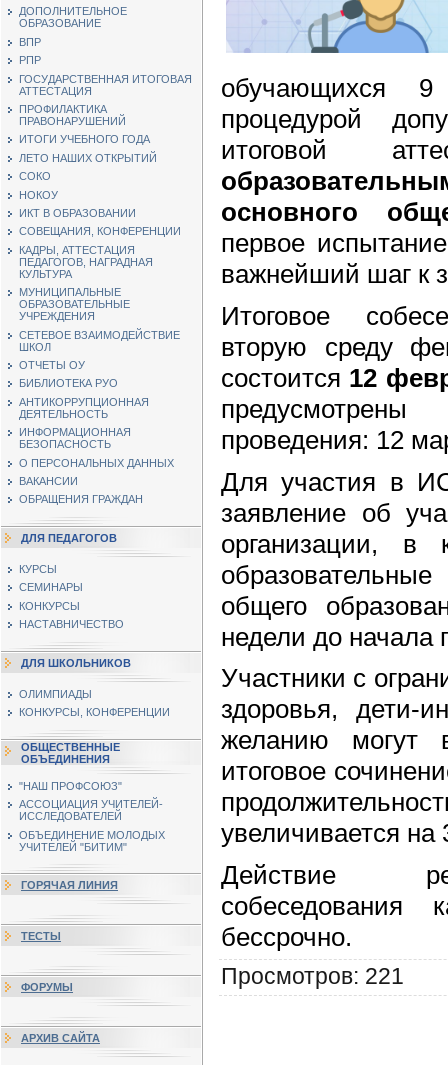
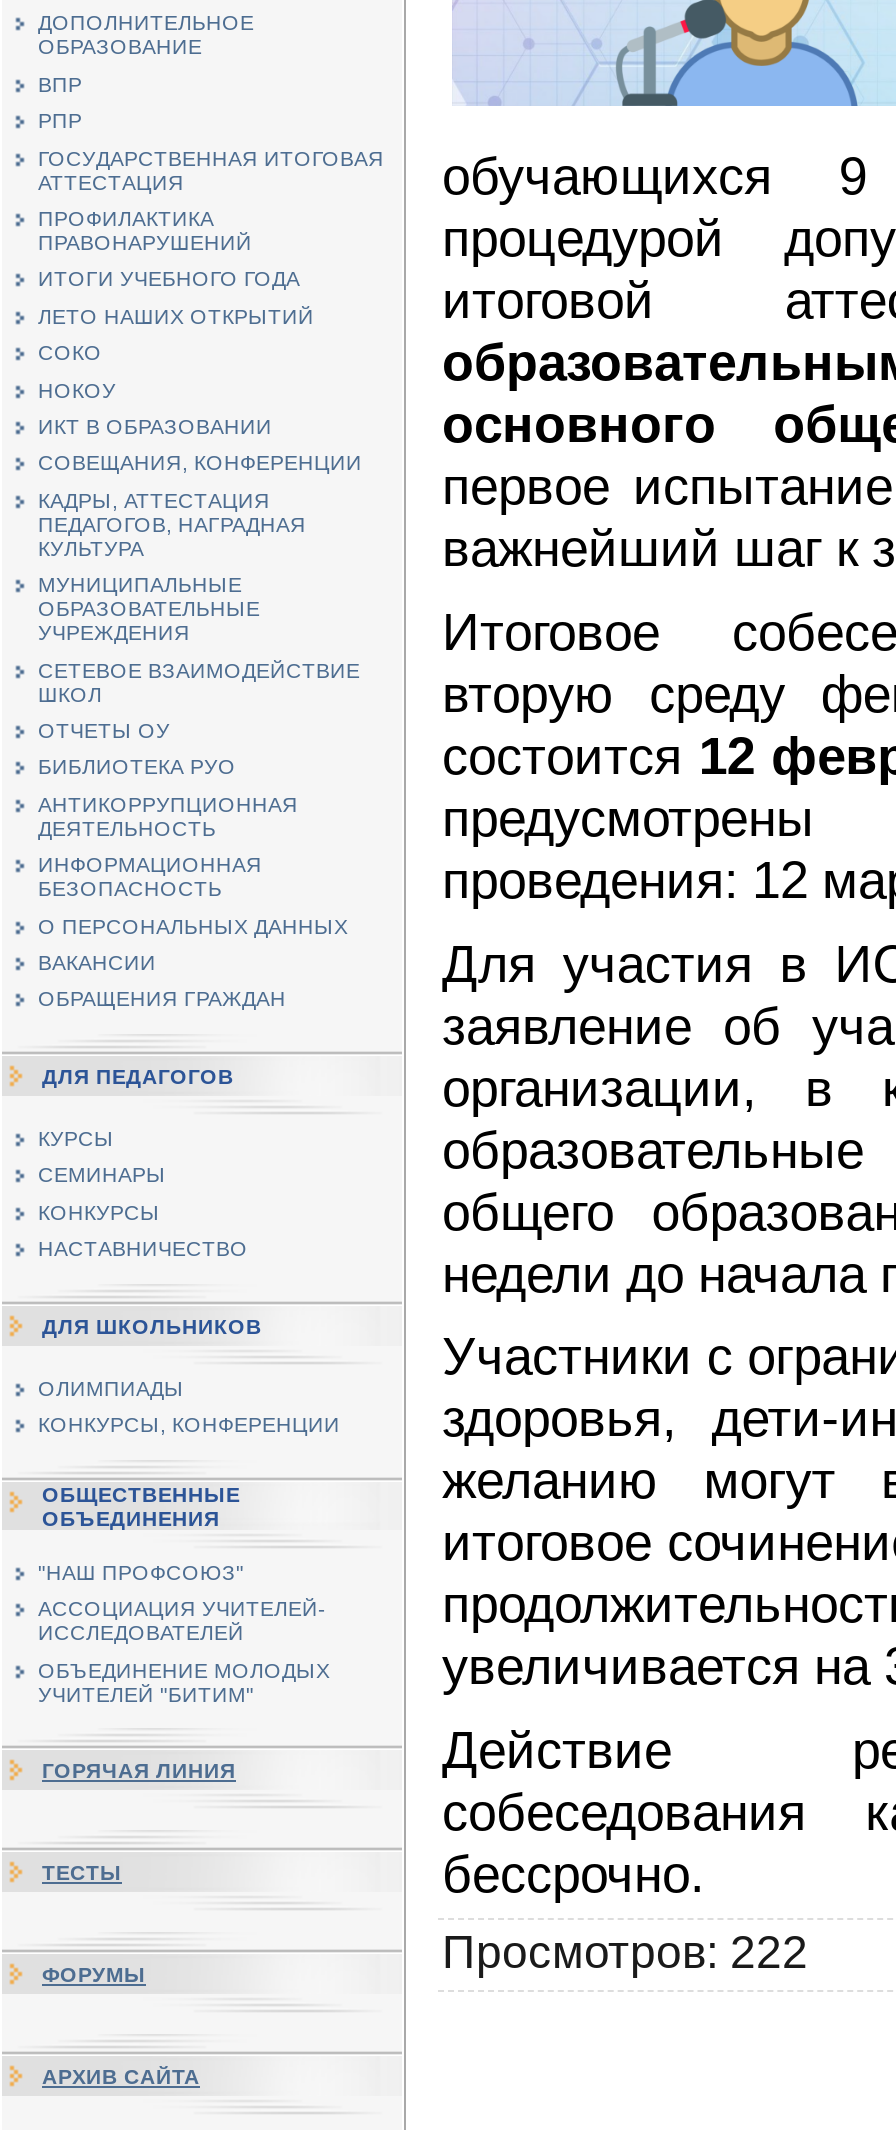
- Просмотров: 221
+ Просмотров: 222
